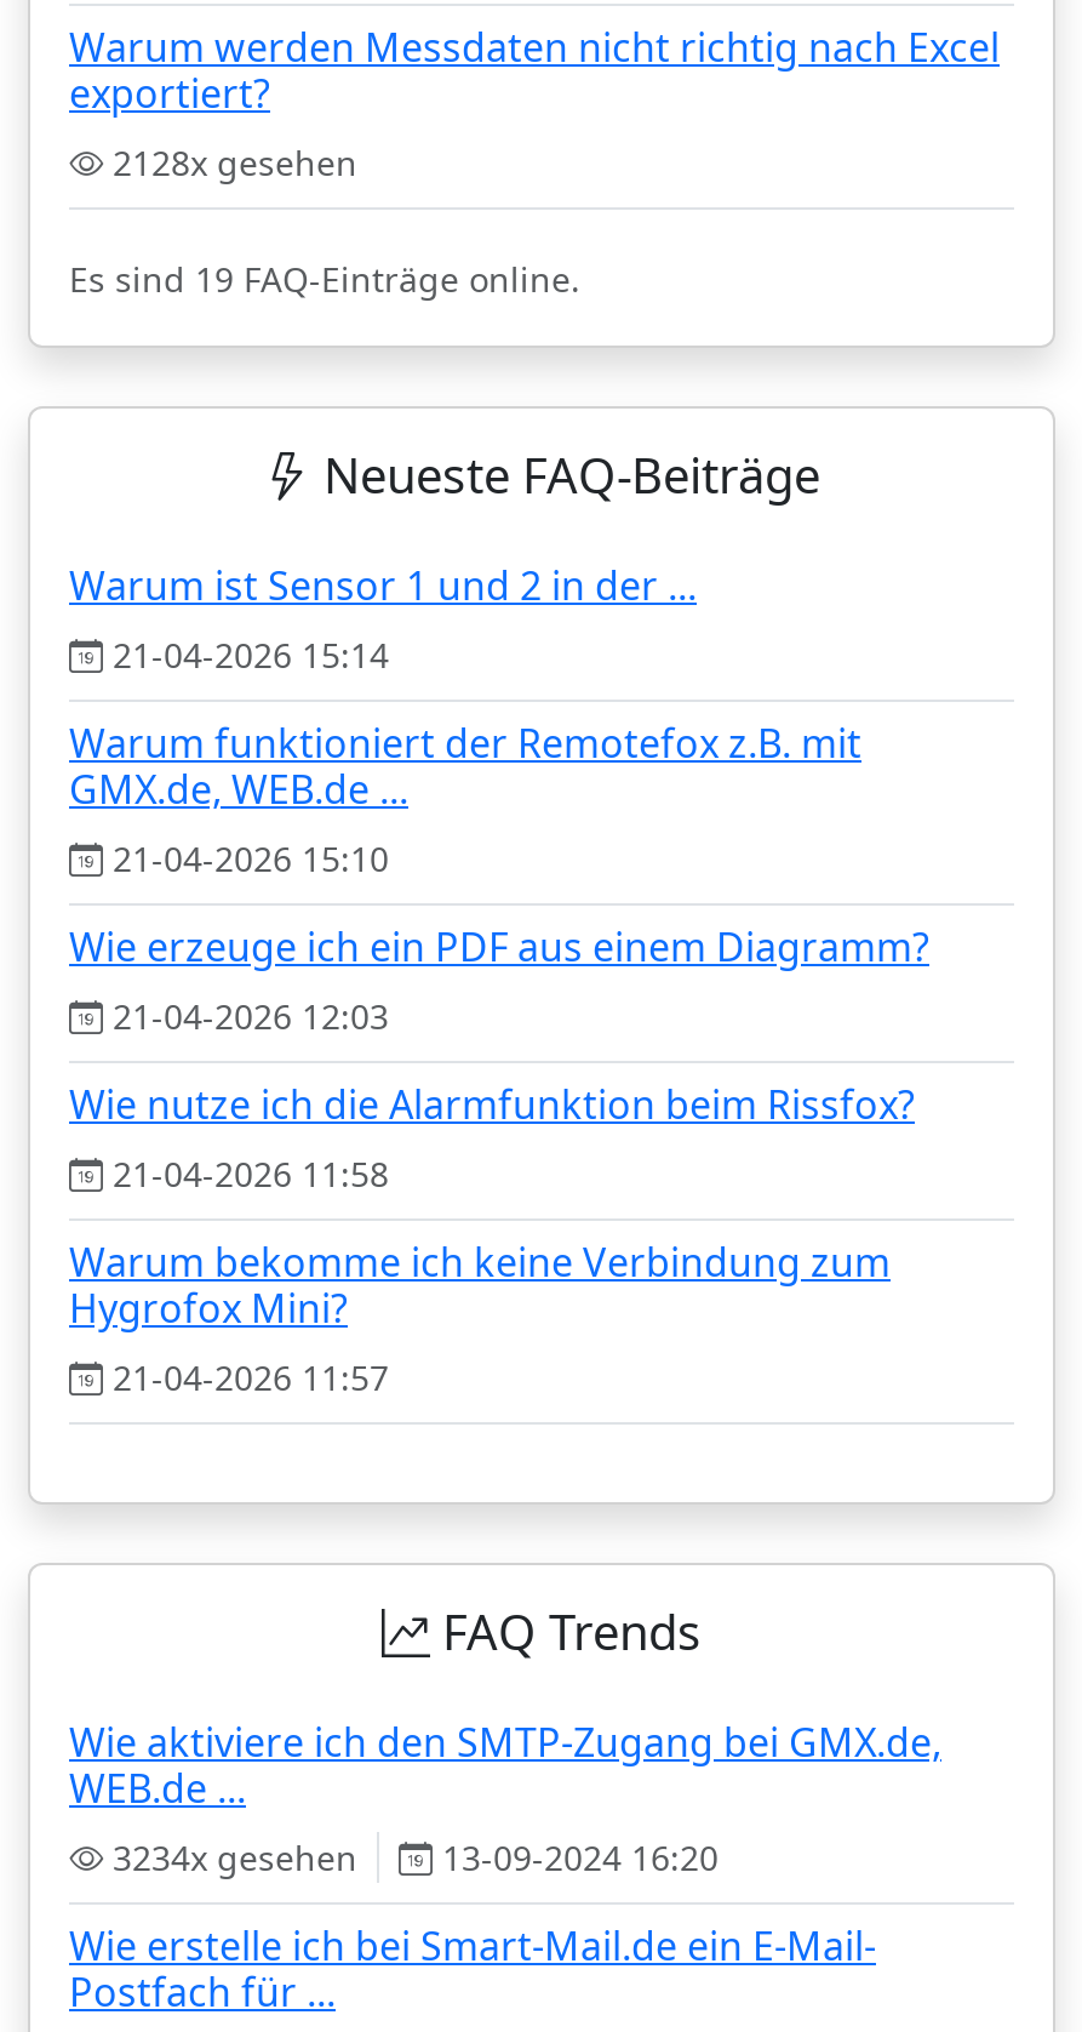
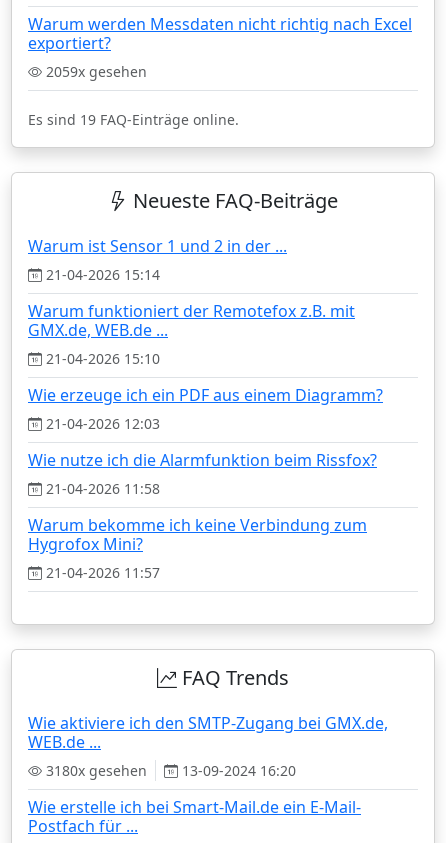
- 2128x gesehen
+ 2059x gesehen

- 3234x gesehen 13-09-2024 16:20
+ 3180x gesehen 13-09-2024 16:20
